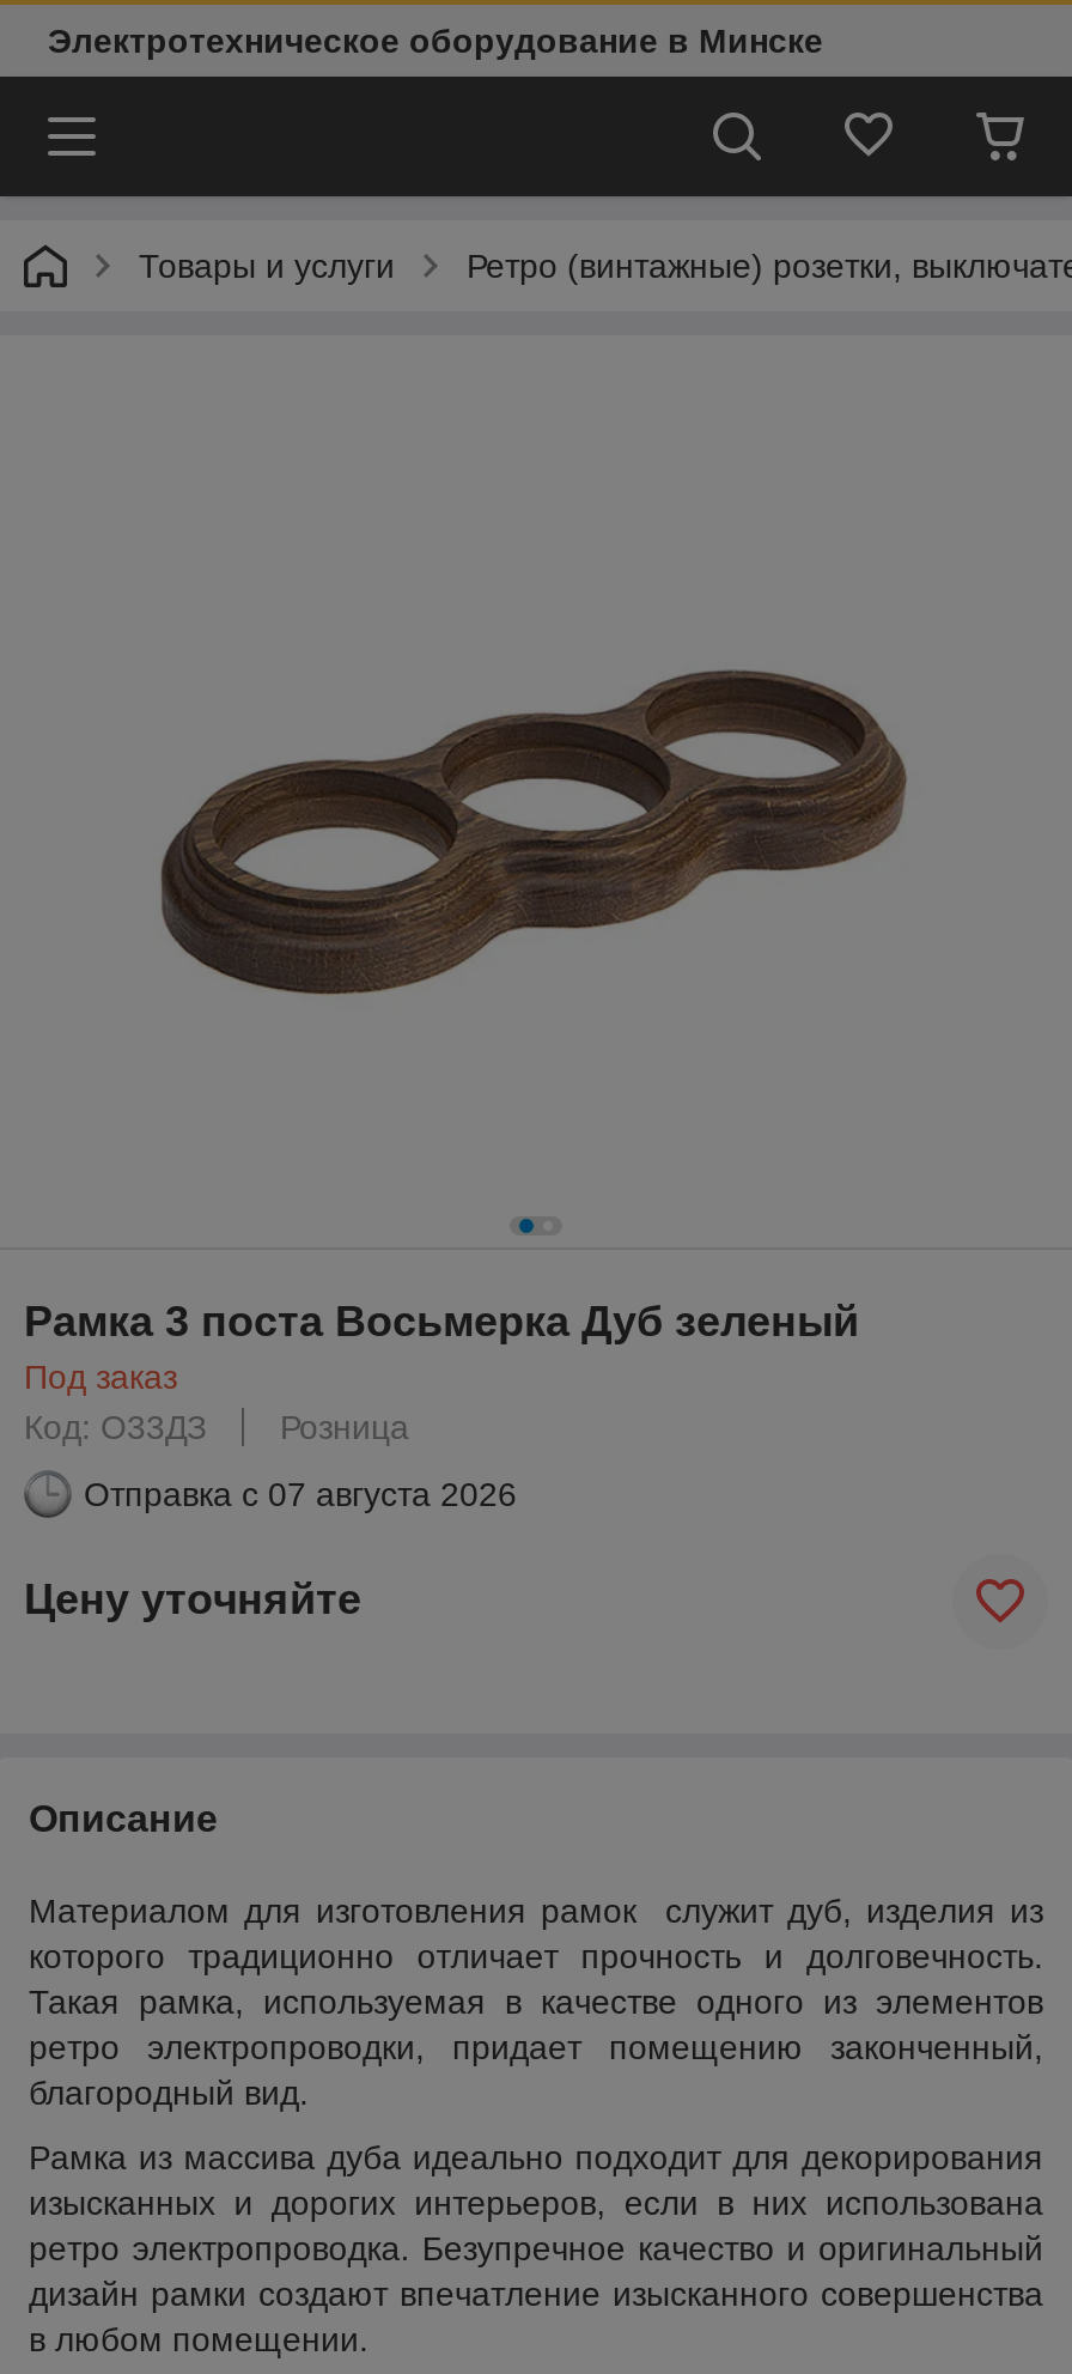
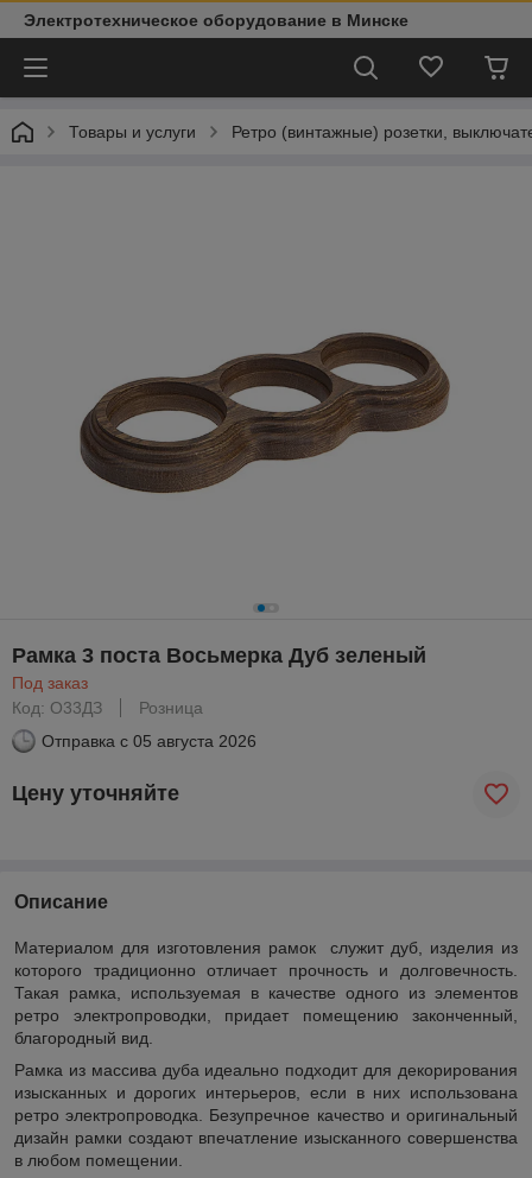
- Отправка с 07 августа 2026
+ Отправка с 05 августа 2026
